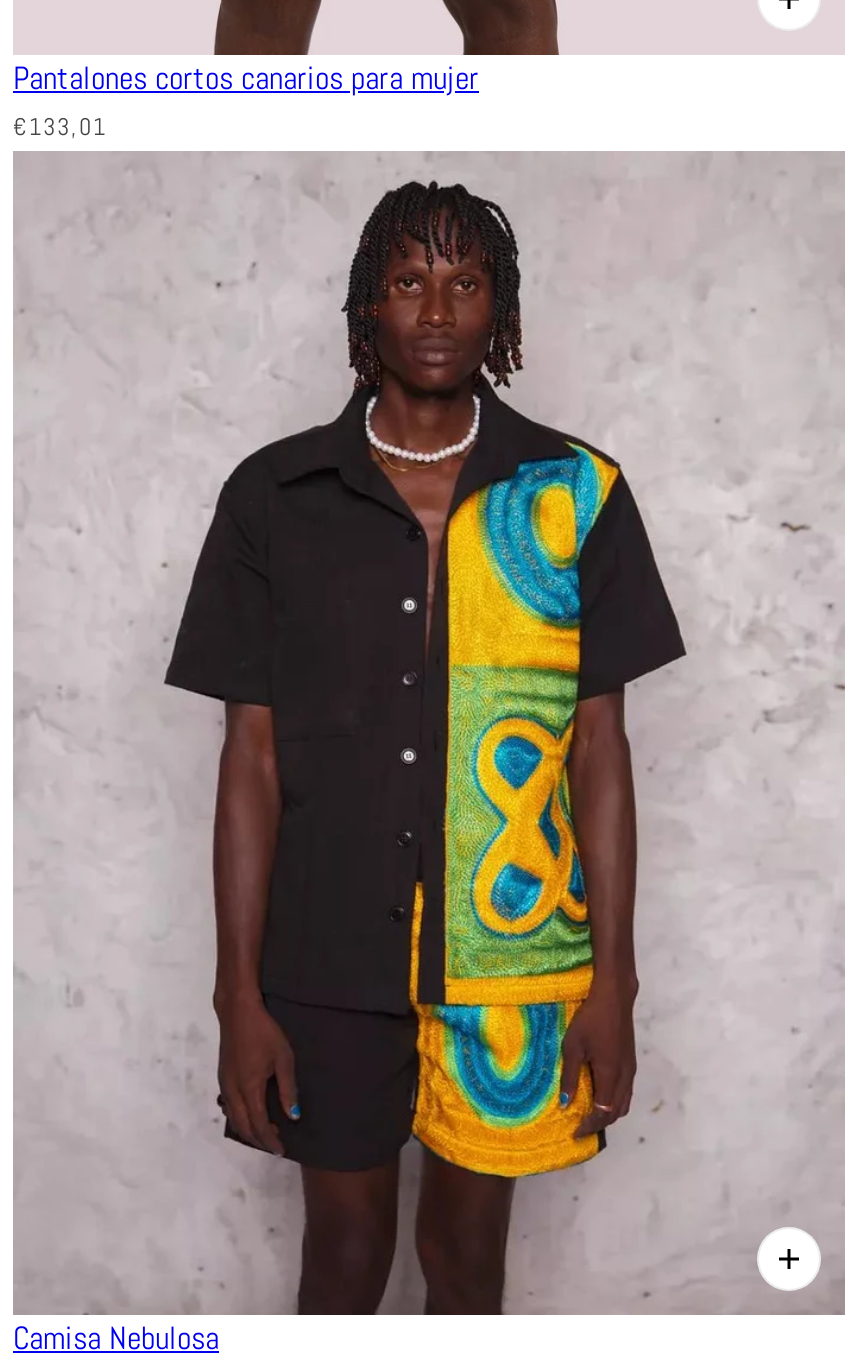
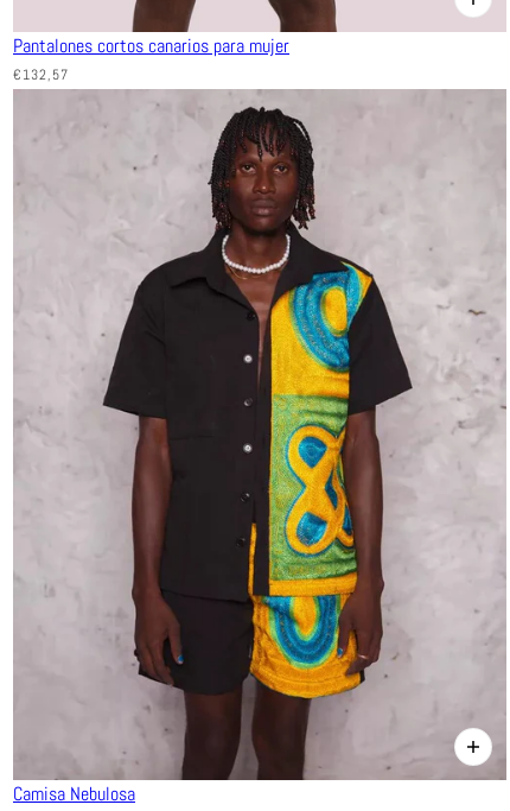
- €133,01
+ €132,57
